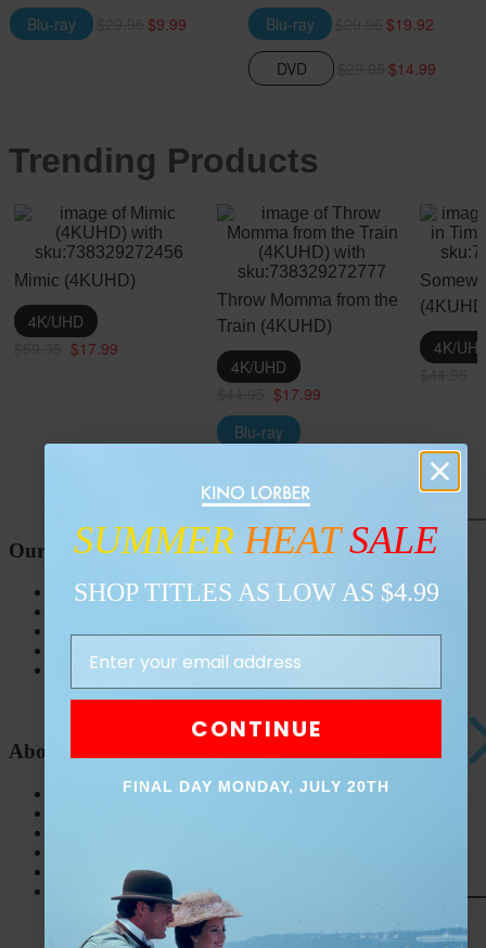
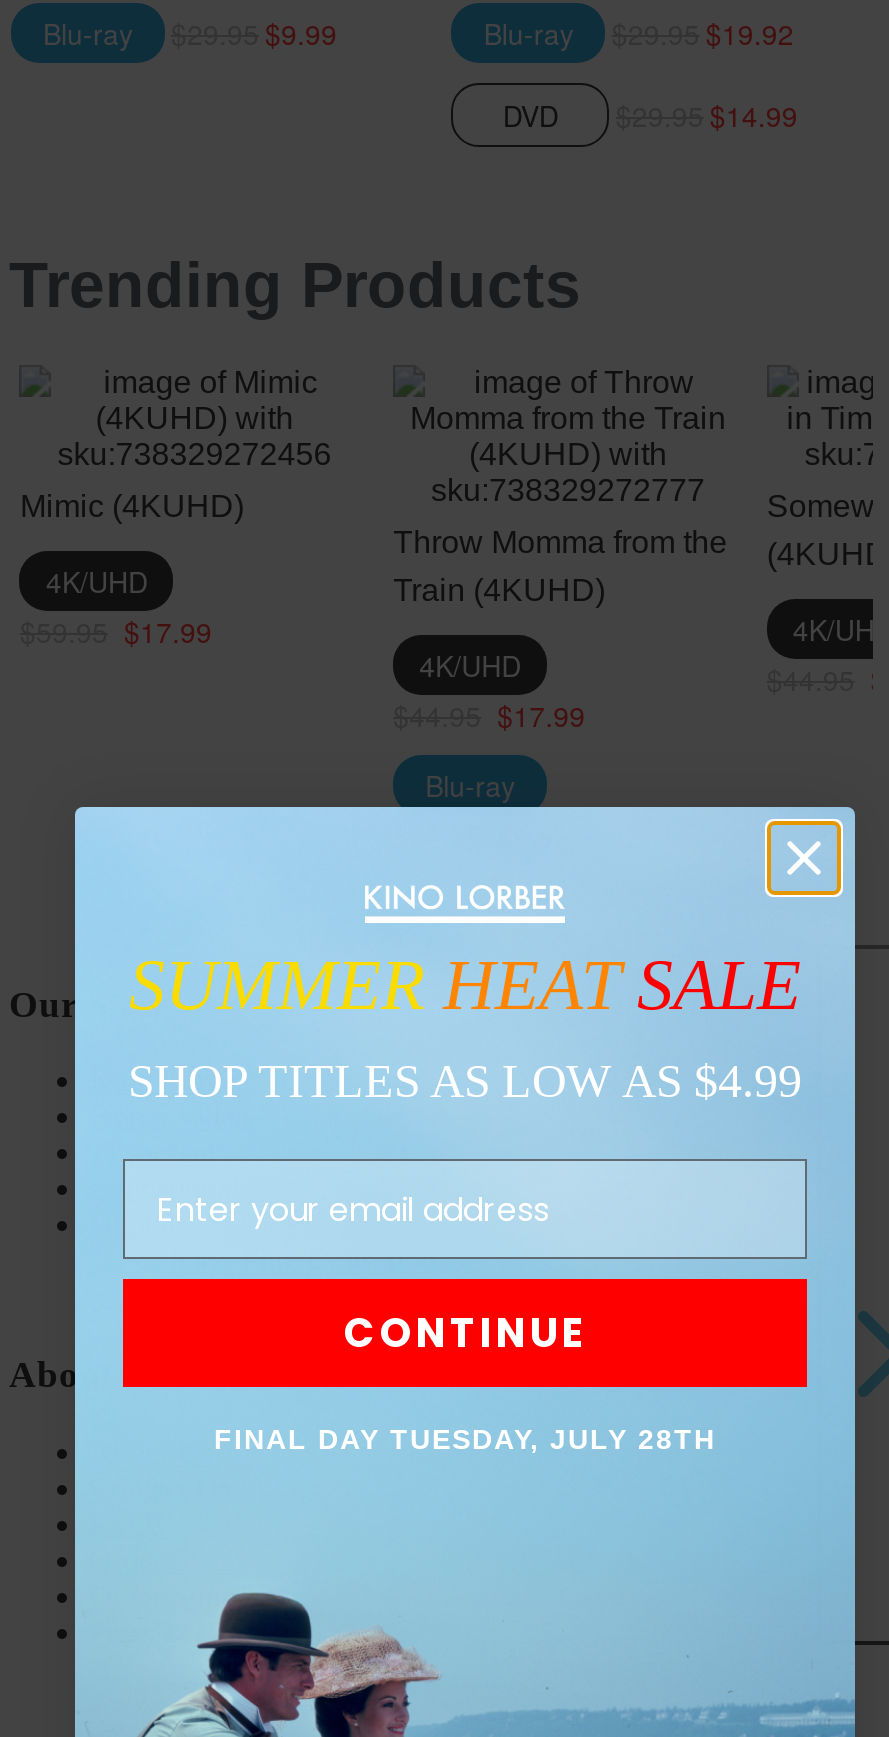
- FINAL DAY MONDAY, JULY 20TH
+ FINAL DAY TUESDAY, JULY 28TH
